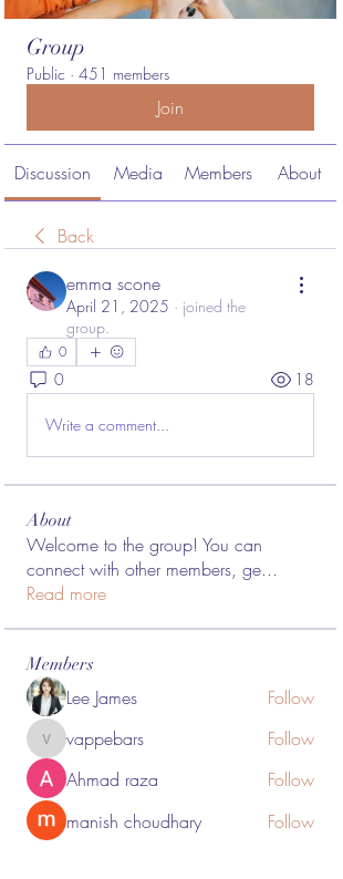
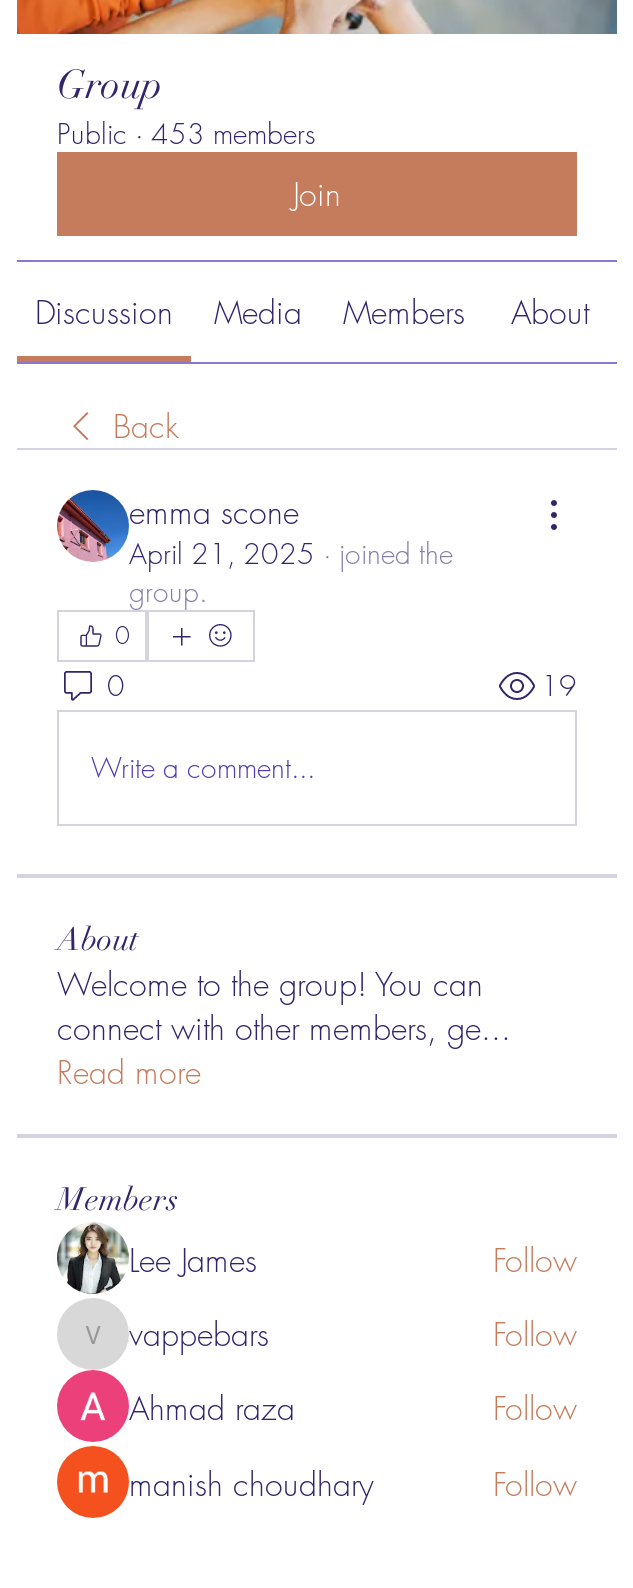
- Public · 451 members
+ Public · 453 members

- 18
+ 19
